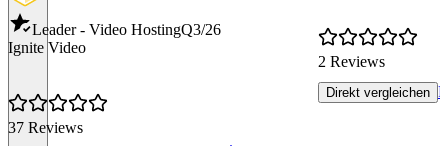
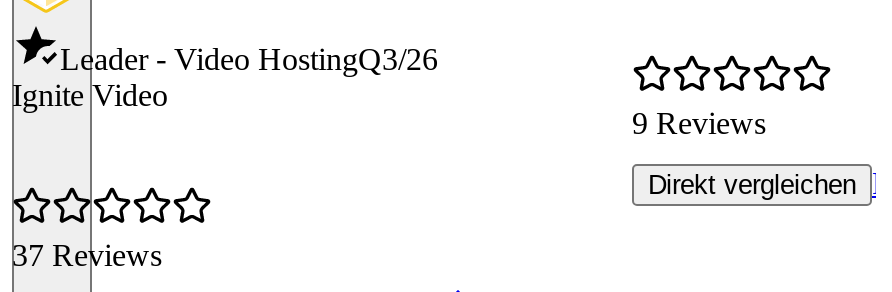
- 2 Reviews
+ 9 Reviews
